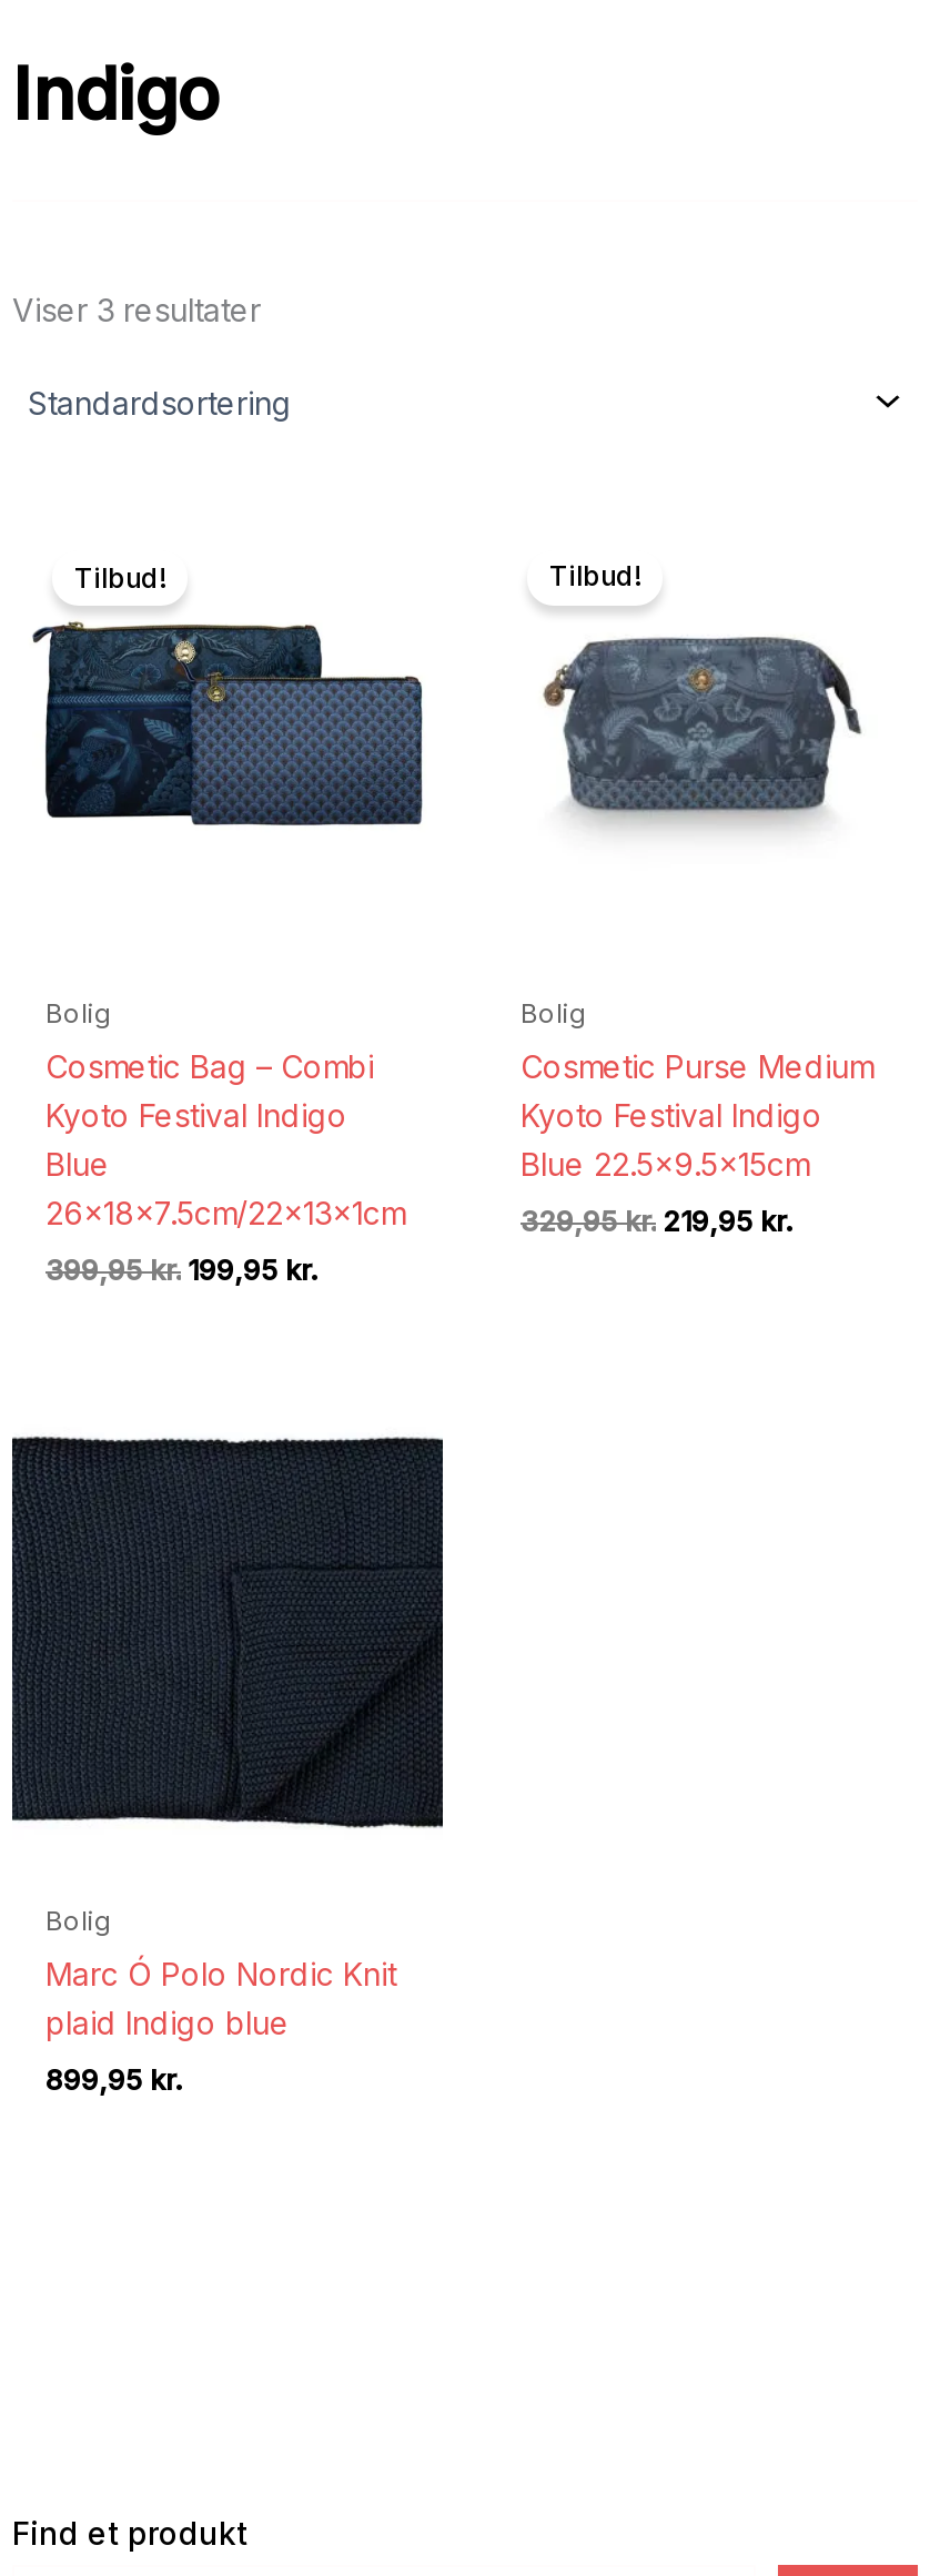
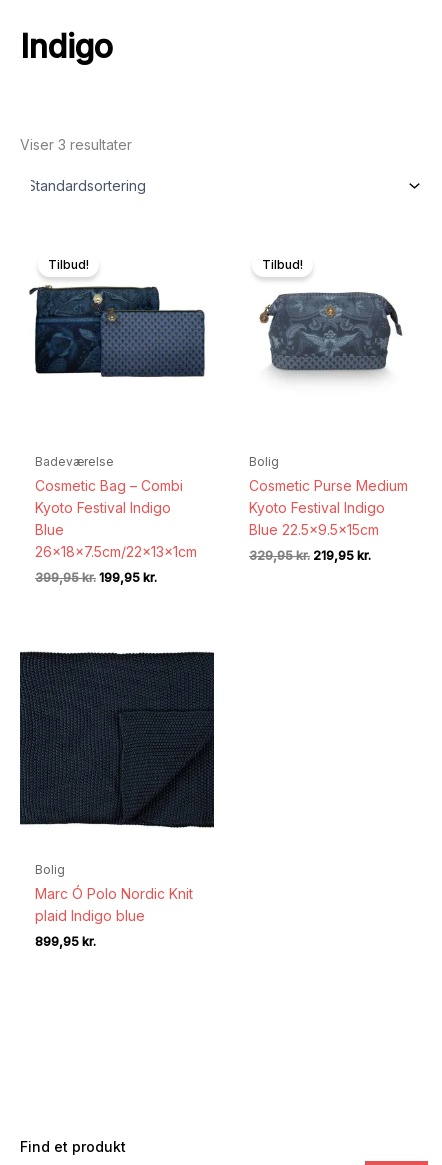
- Bolig
+ Badeværelse
